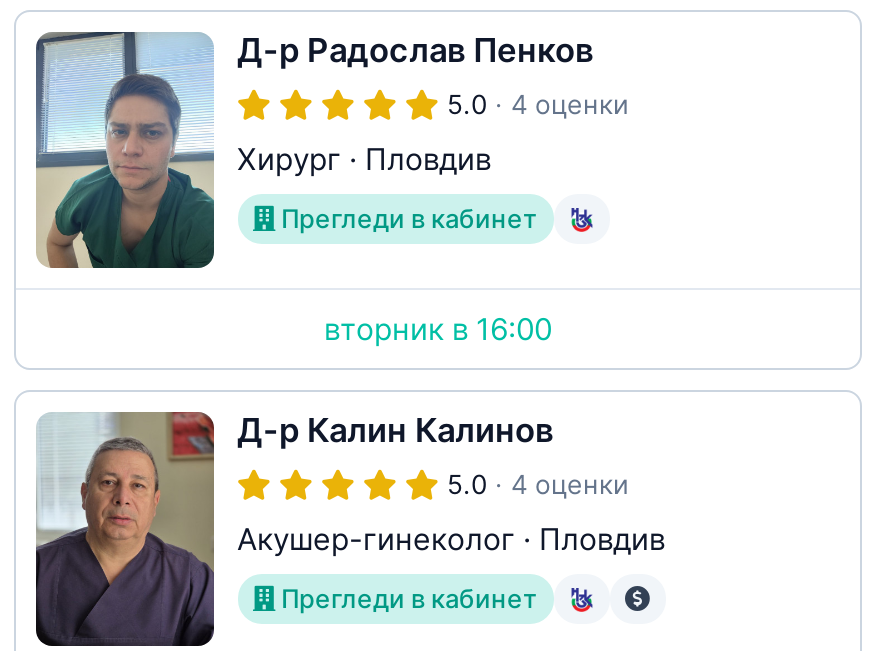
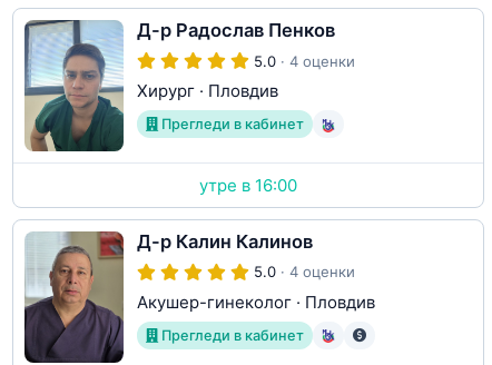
- вторник в 16:00
+ утре в 16:00
